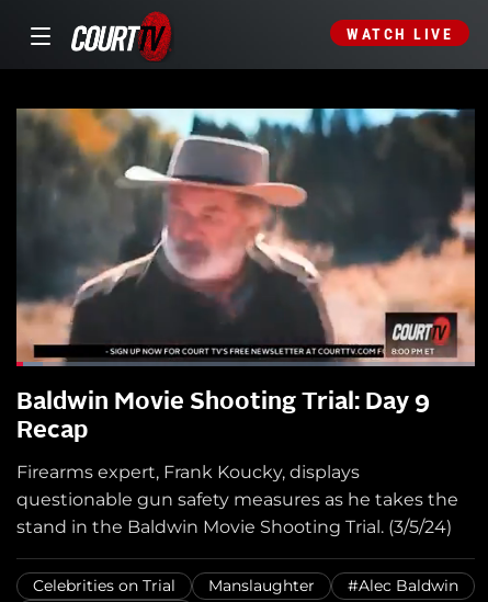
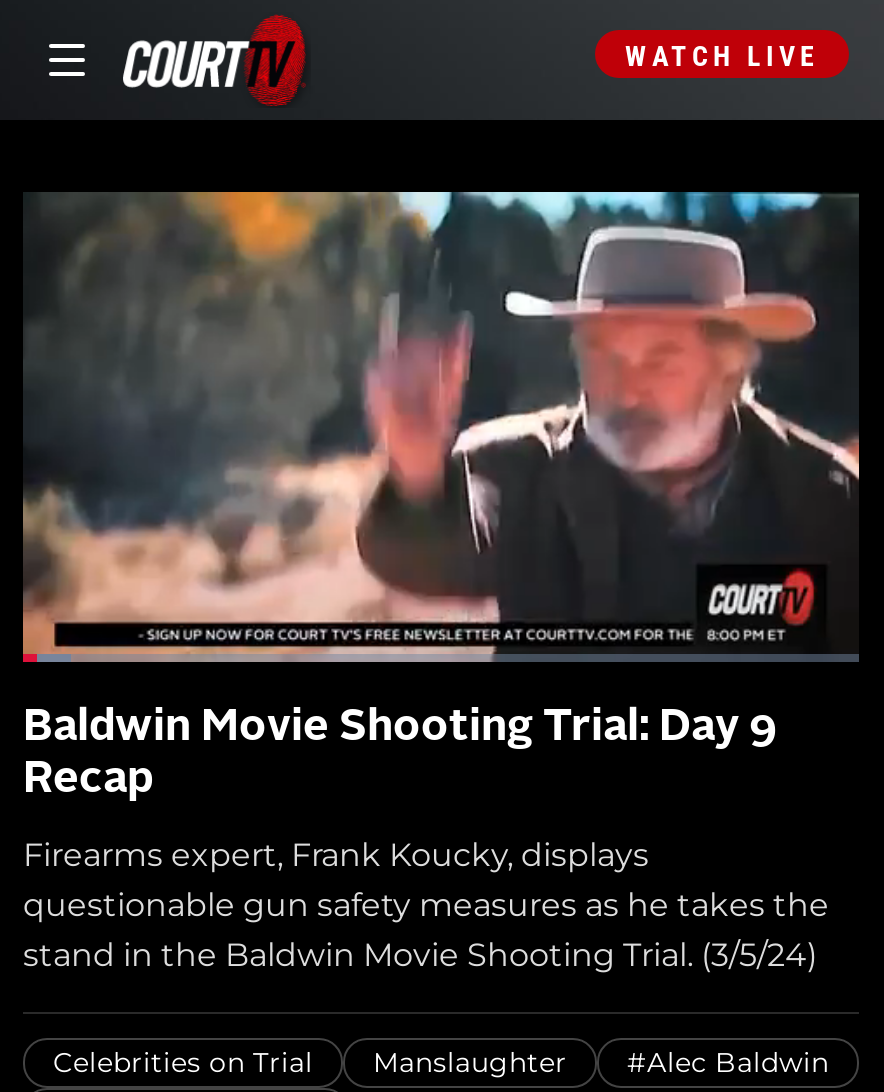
- [image]
+ [image]
